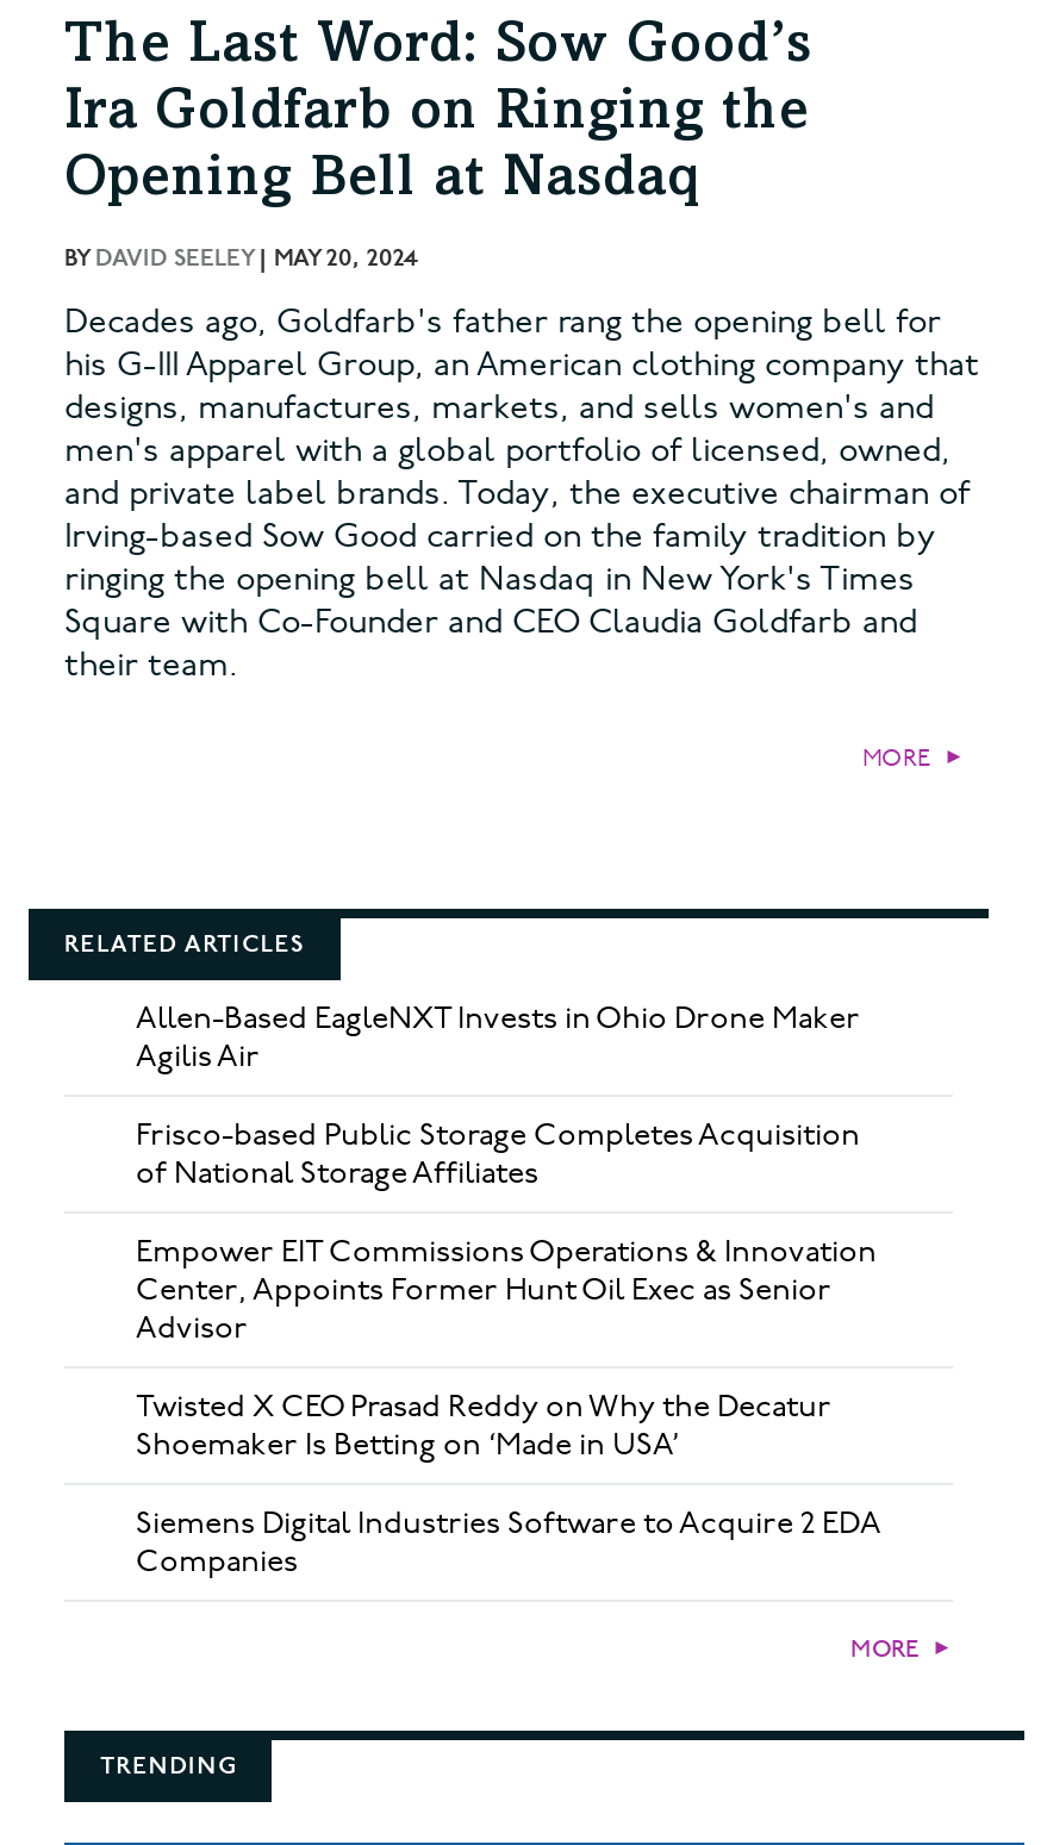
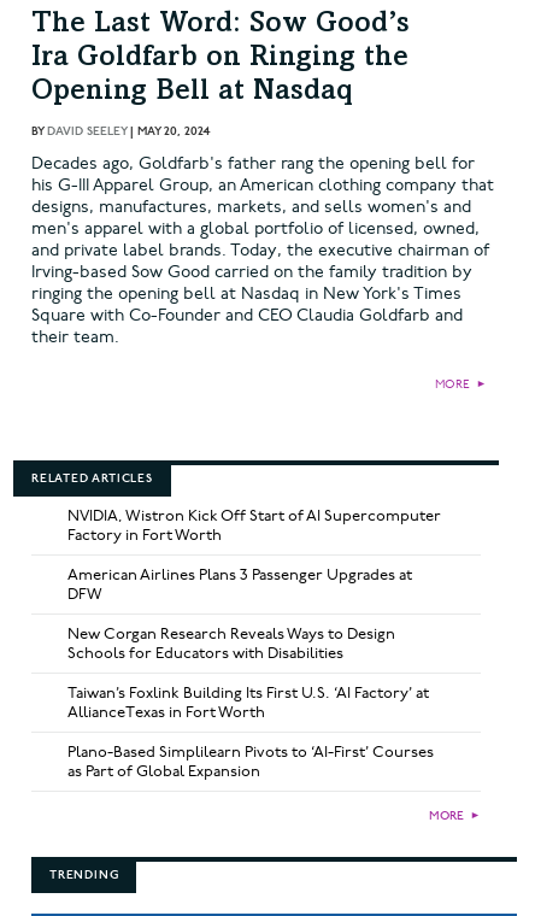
- Allen-Based EagleNXT Invests in Ohio Drone Maker
- Agilis Air
+ NVIDIA, Wistron Kick Off Start of AI Supercomputer
+ Factory in Fort Worth

- Frisco-based Public Storage Completes Acquisition
- of National Storage Affiliates
+ American Airlines Plans 3 Passenger Upgrades at
+ DFW

- Empower EIT Commissions Operations & Innovation
- Center, Appoints Former Hunt Oil Exec as Senior
- Advisor
+ New Corgan Research Reveals Ways to Design
+ Schools for Educators with Disabilities

- Twisted X CEO Prasad Reddy on Why the Decatur
- Shoemaker Is Betting on ‘Made in USA’
+ Taiwan’s Foxlink Building Its First U.S. ‘AI Factory’ at
+ AllianceTexas in Fort Worth

- Siemens Digital Industries Software to Acquire 2 EDA
- Companies
+ Plano-Based Simplilearn Pivots to ‘AI-First’ Courses
+ as Part of Global Expansion
